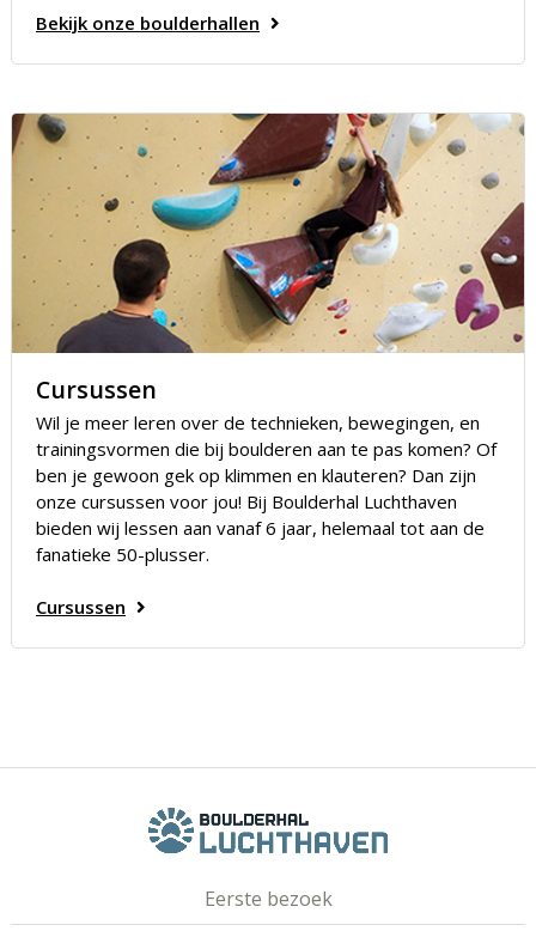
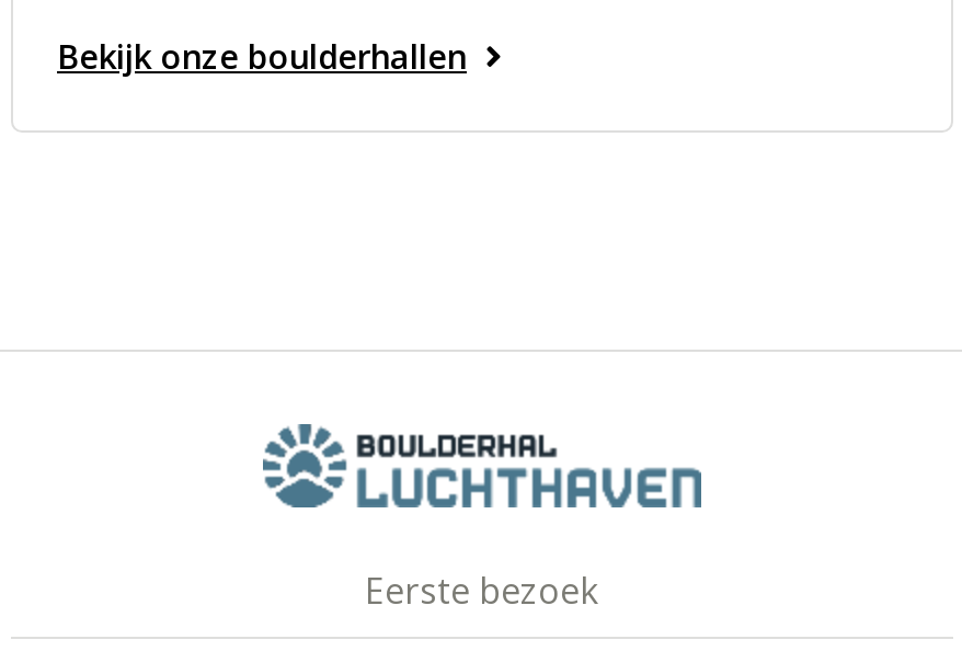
- [image]
- Cursussen
- Wil je meer leren over de technieken, bewegingen, en
- trainingsvormen die bij boulderen aan te pas komen? Of
- ben je gewoon gek op klimmen en klauteren? Dan zijn
- onze cursussen voor jou! Bij Boulderhal Luchthaven
- bieden wij lessen aan vanaf 6 jaar, helemaal tot aan de
- fanatieke 50-plusser.
- Cursussen
